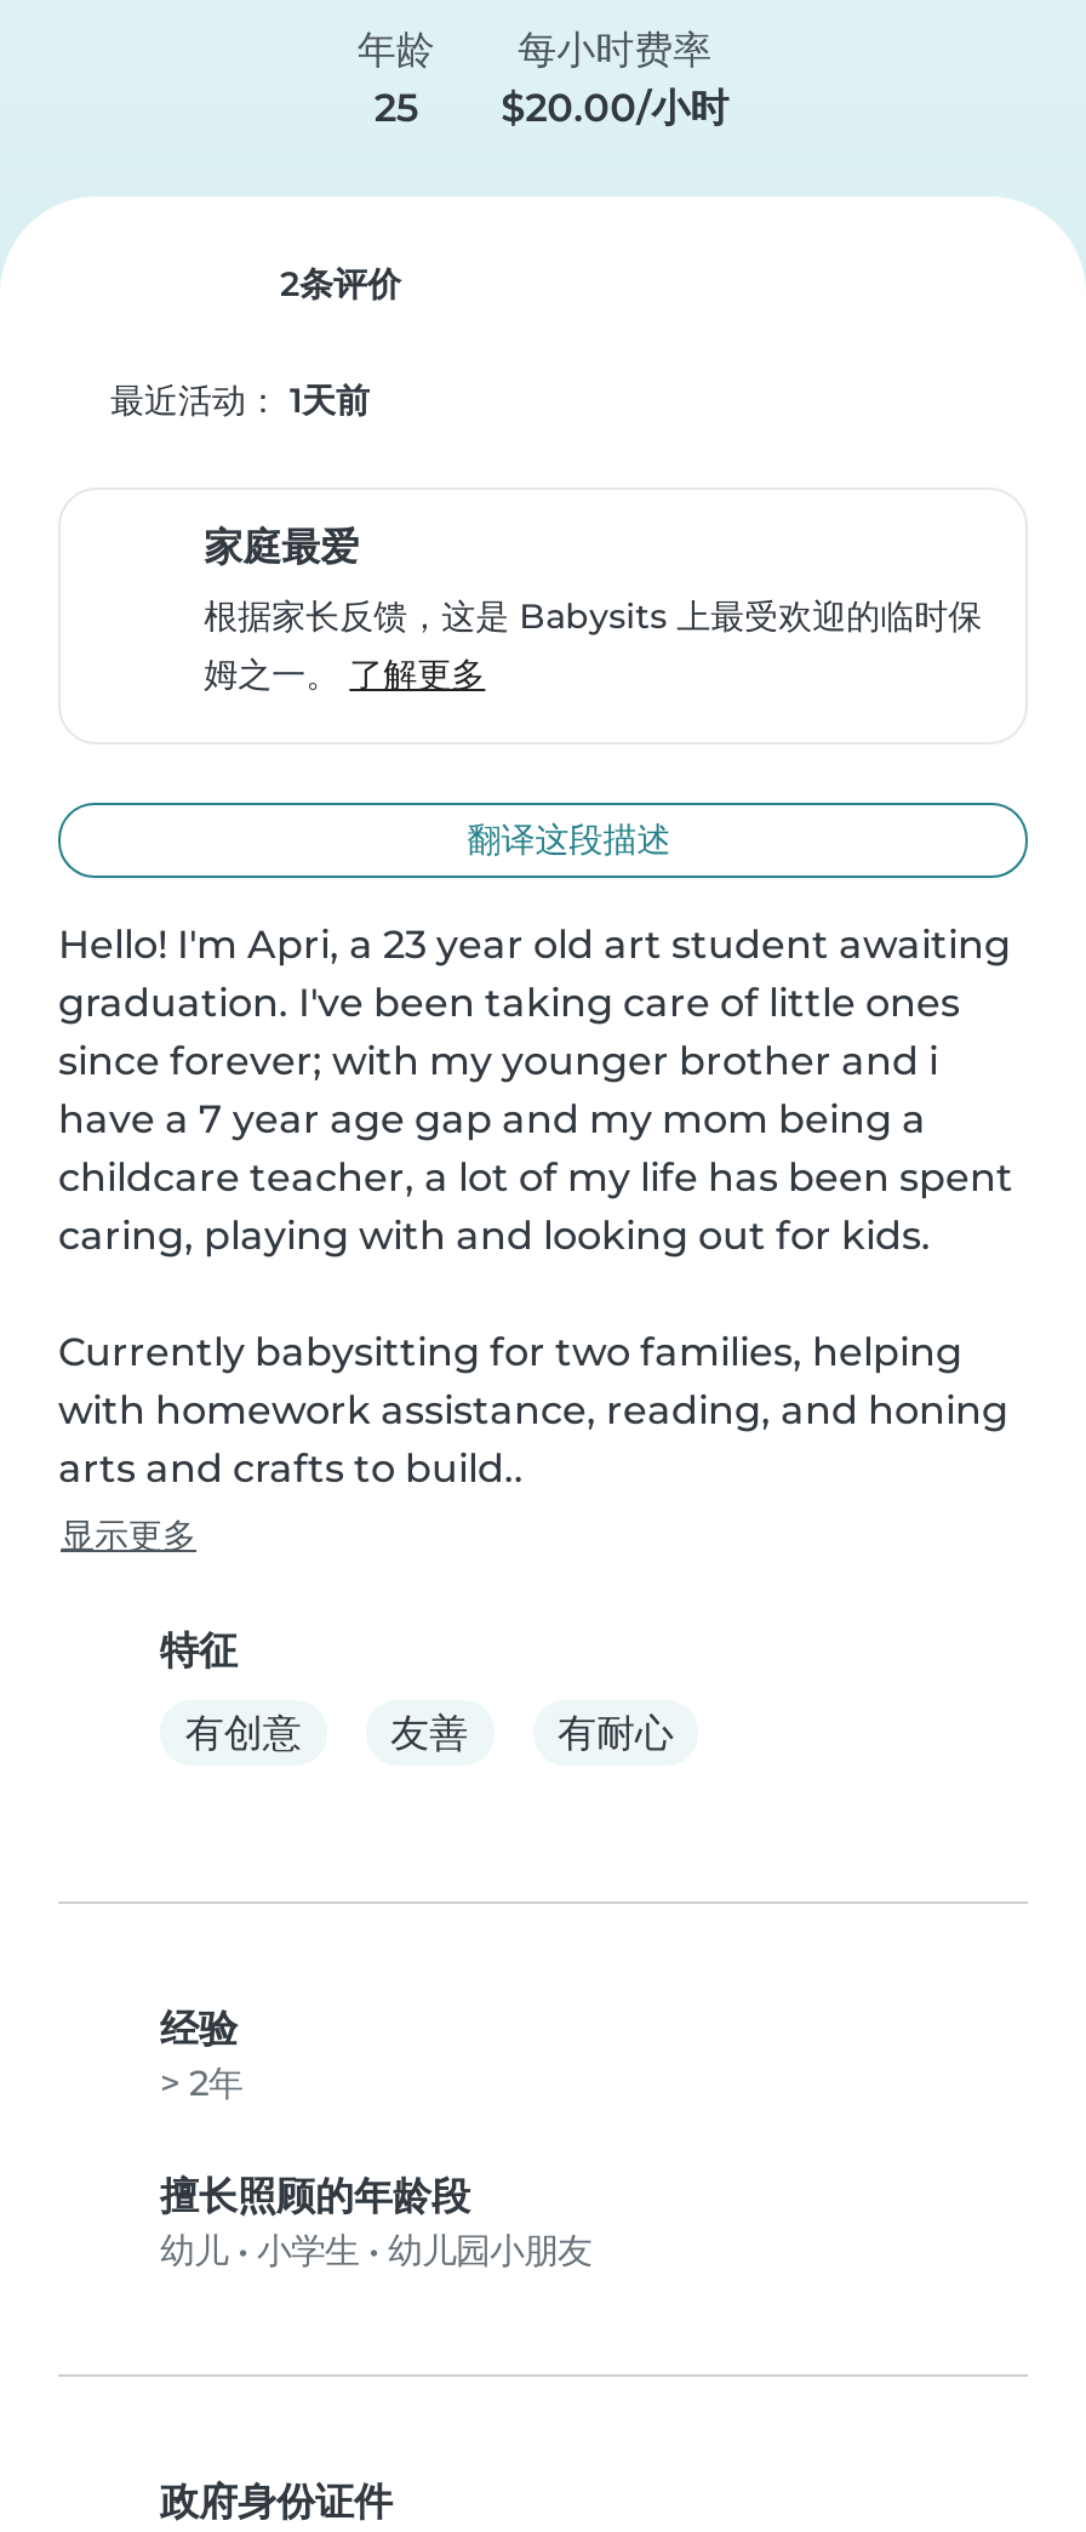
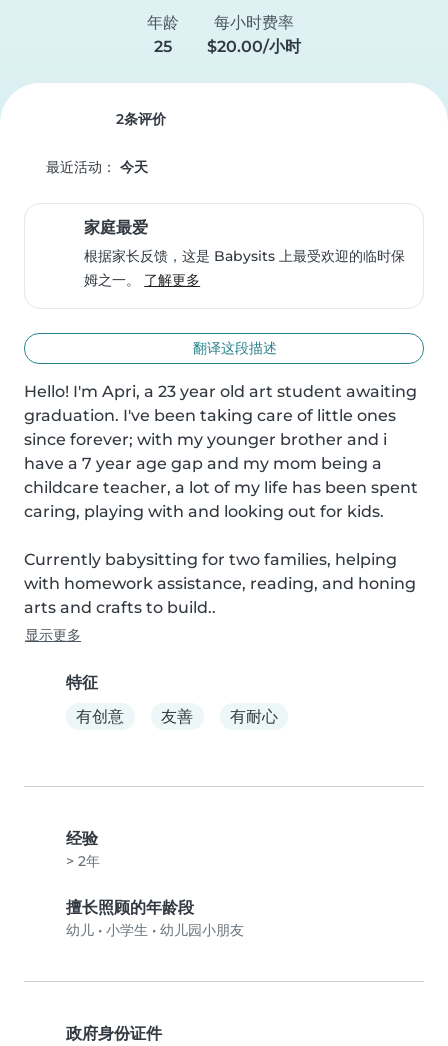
- 最近活动：1天前
+ 最近活动：今天
